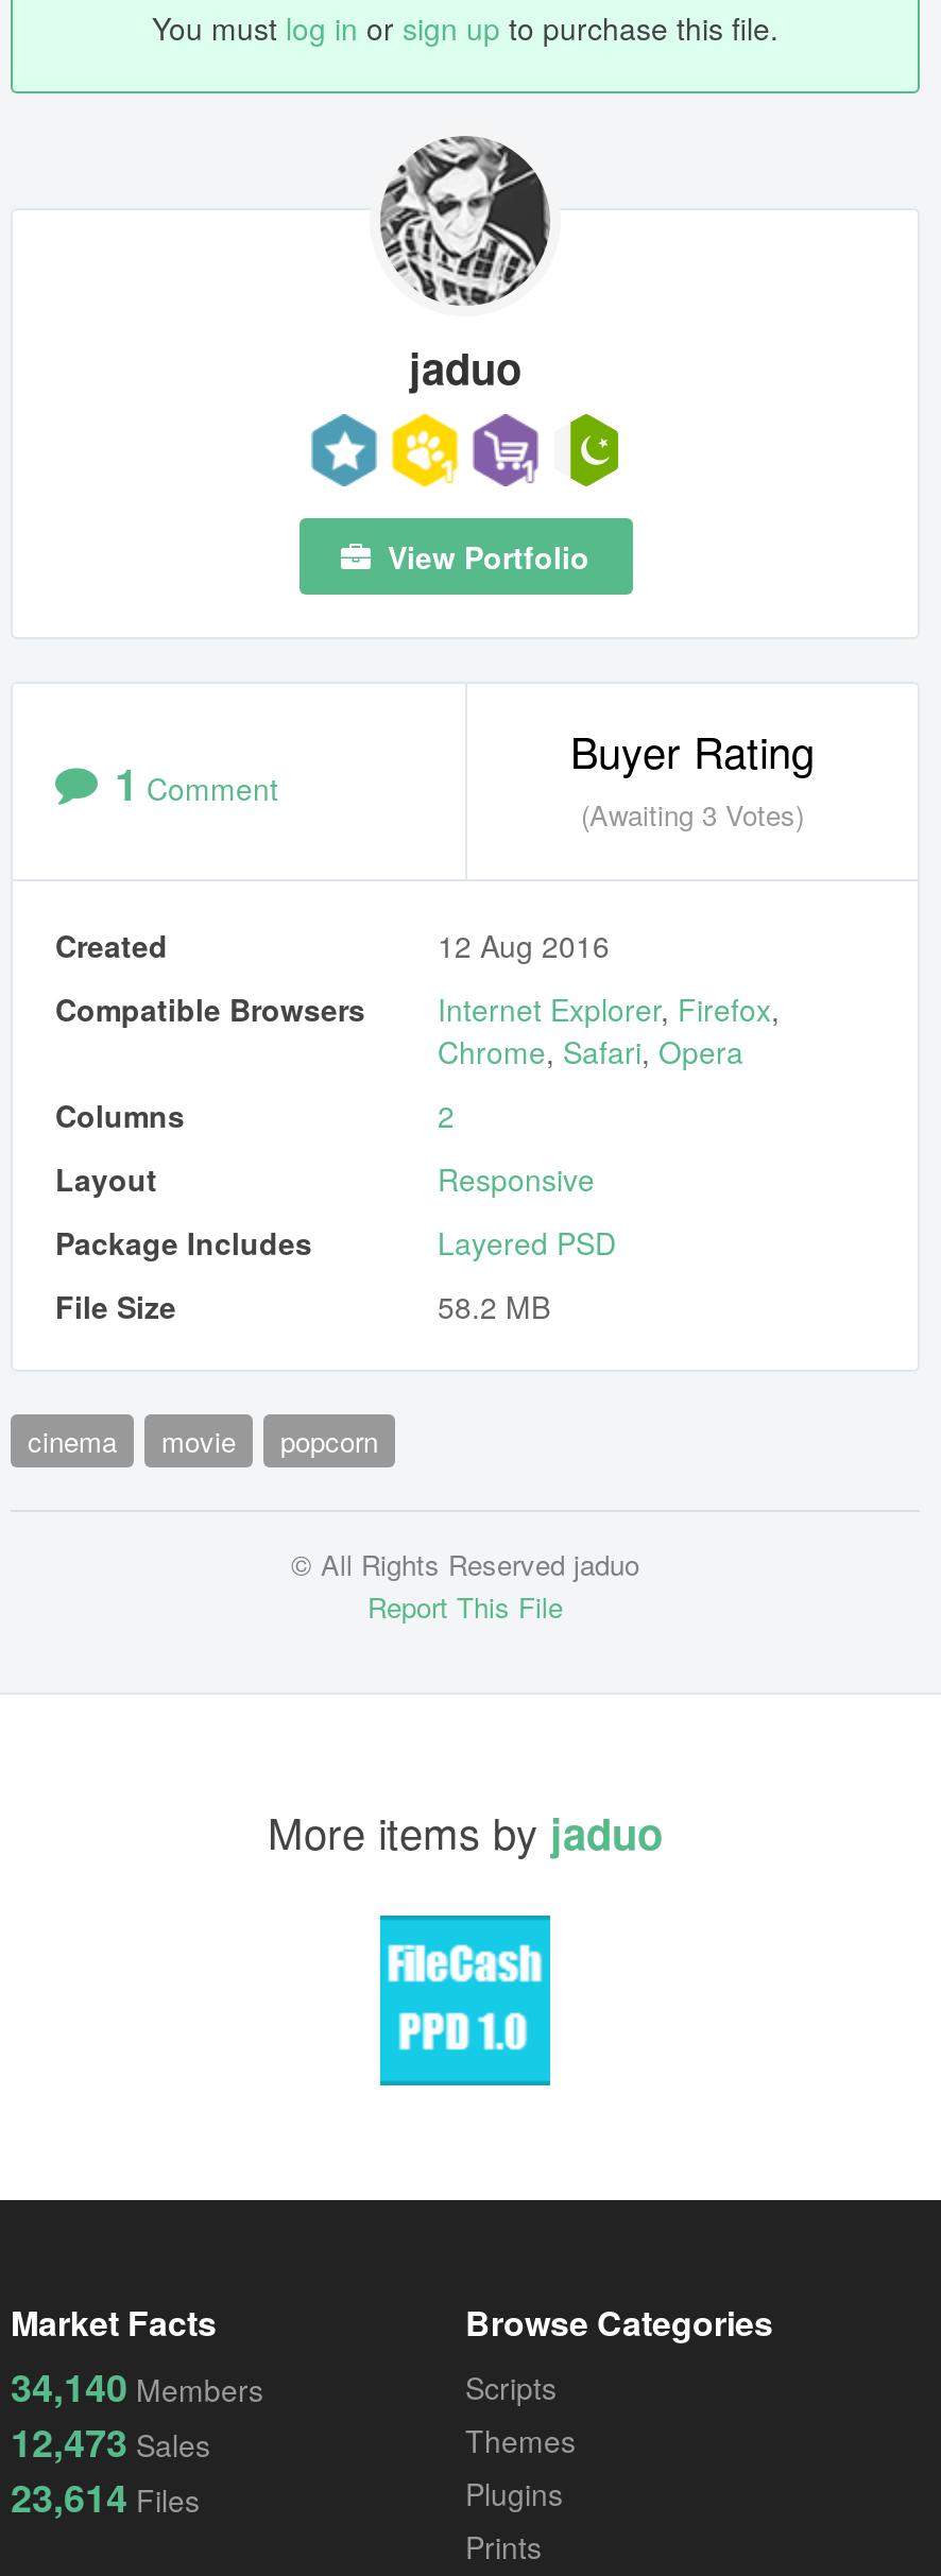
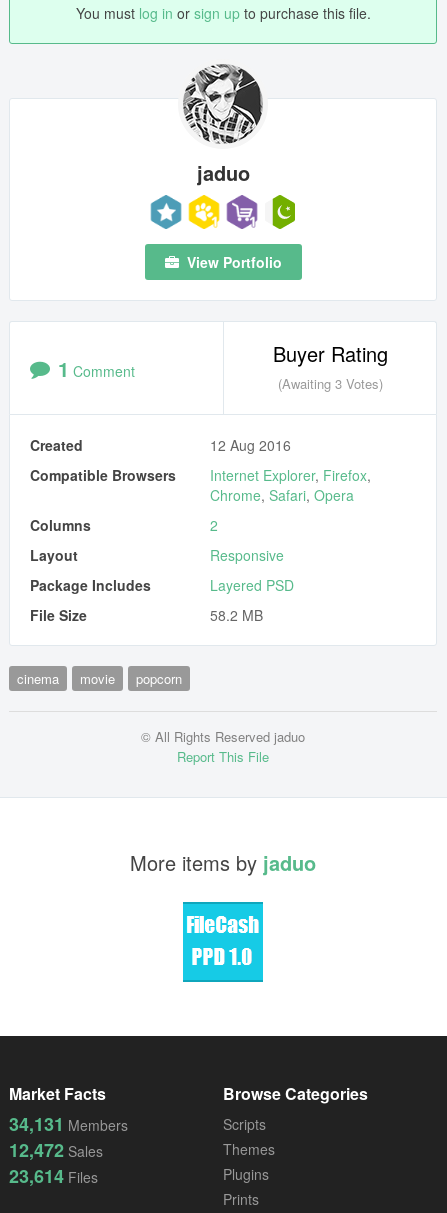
- 34,140 Members
+ 34,131 Members

- 12,473 Sales
+ 12,472 Sales
